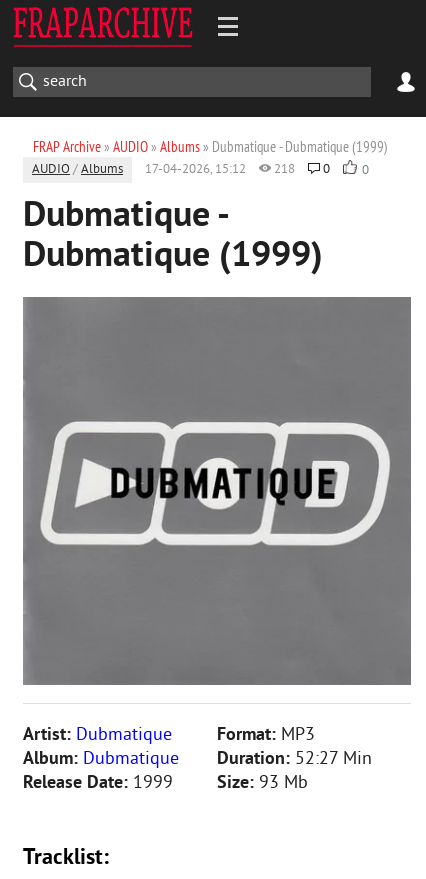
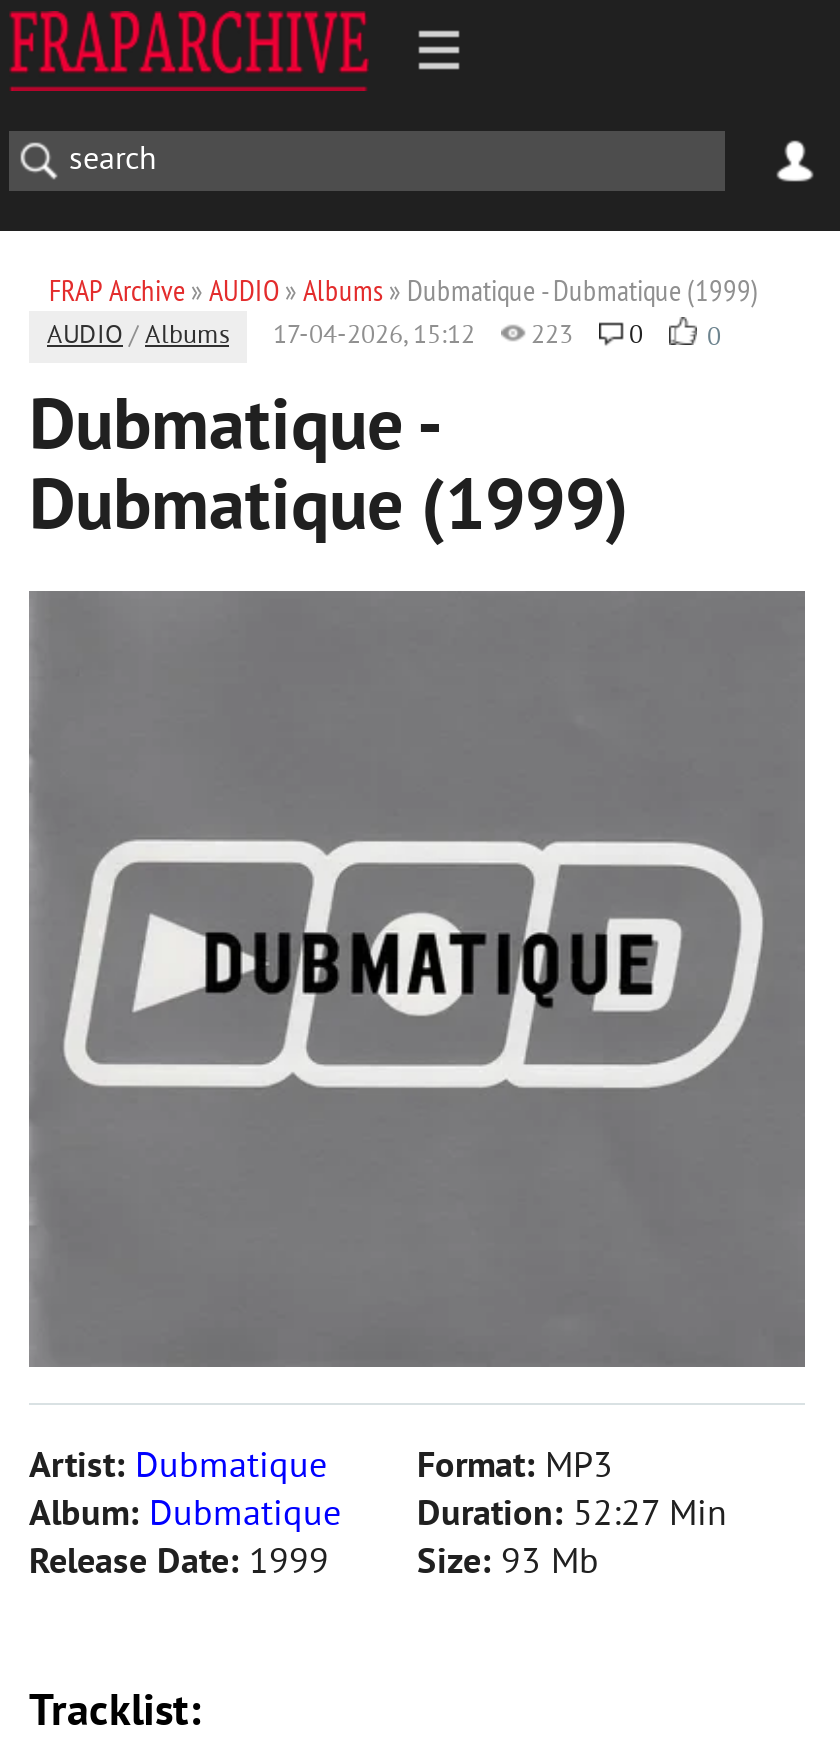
- AUDIO / Albums 17-04-2026, 15:12 218 0 0
+ AUDIO / Albums 17-04-2026, 15:12 223 0 0
